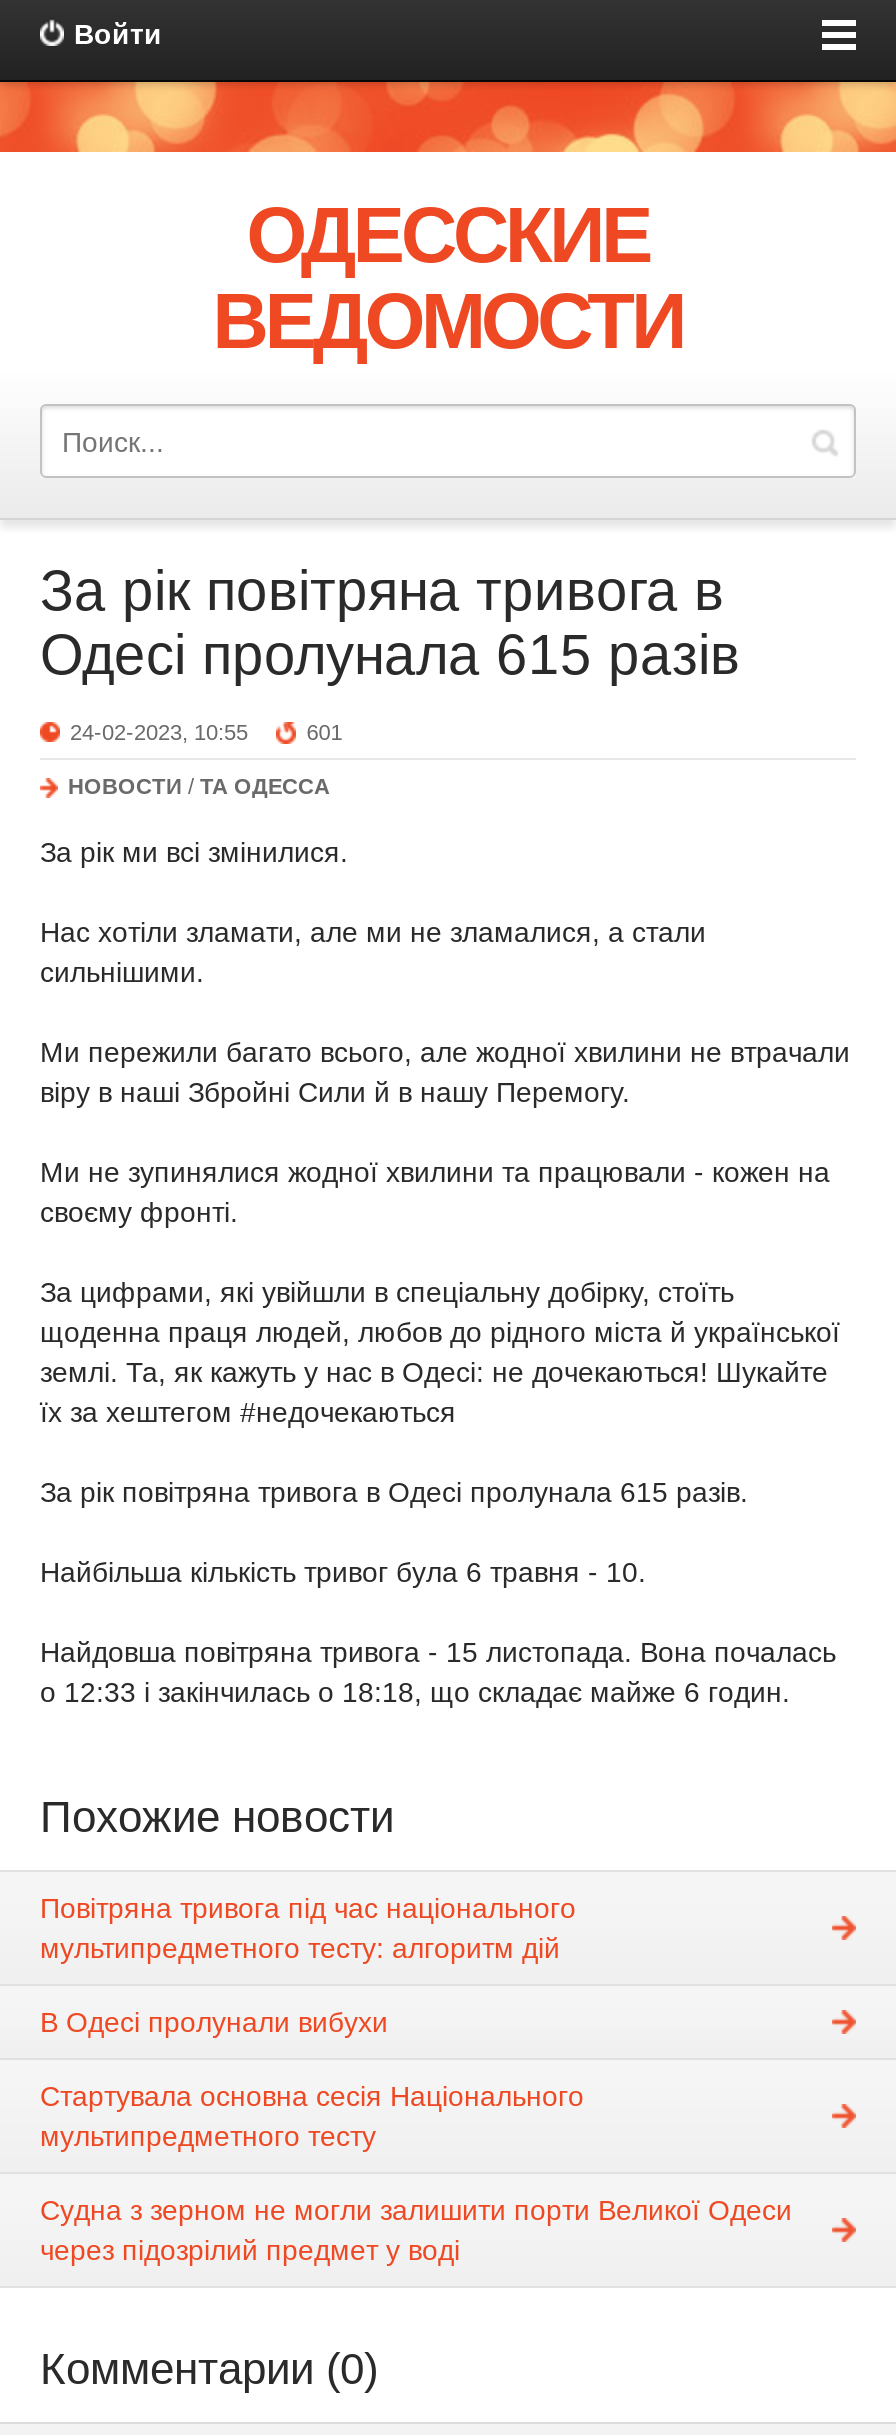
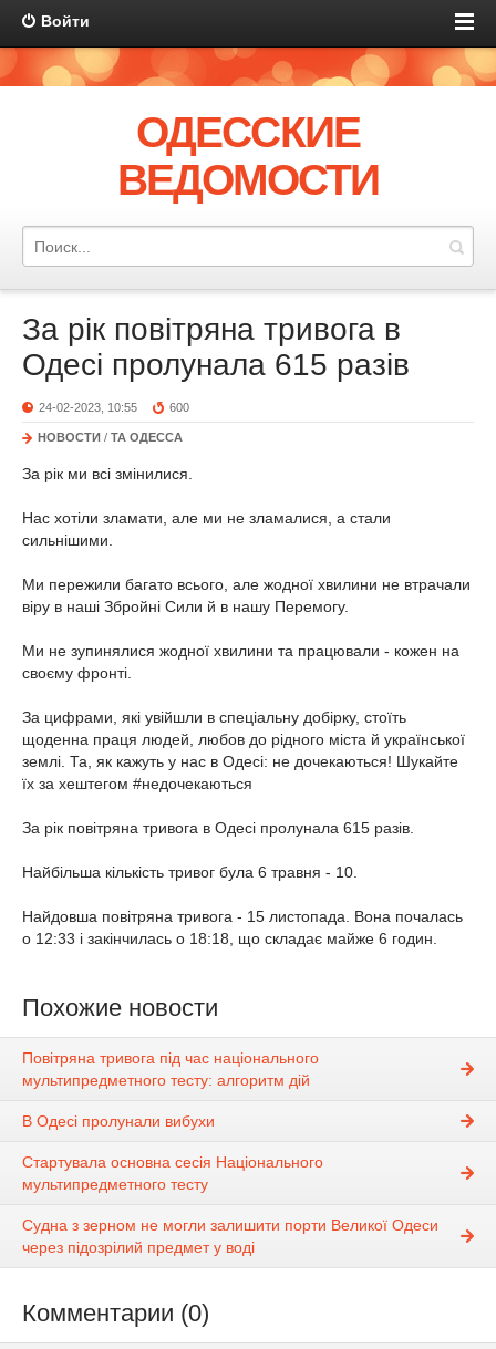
- 601
+ 600
